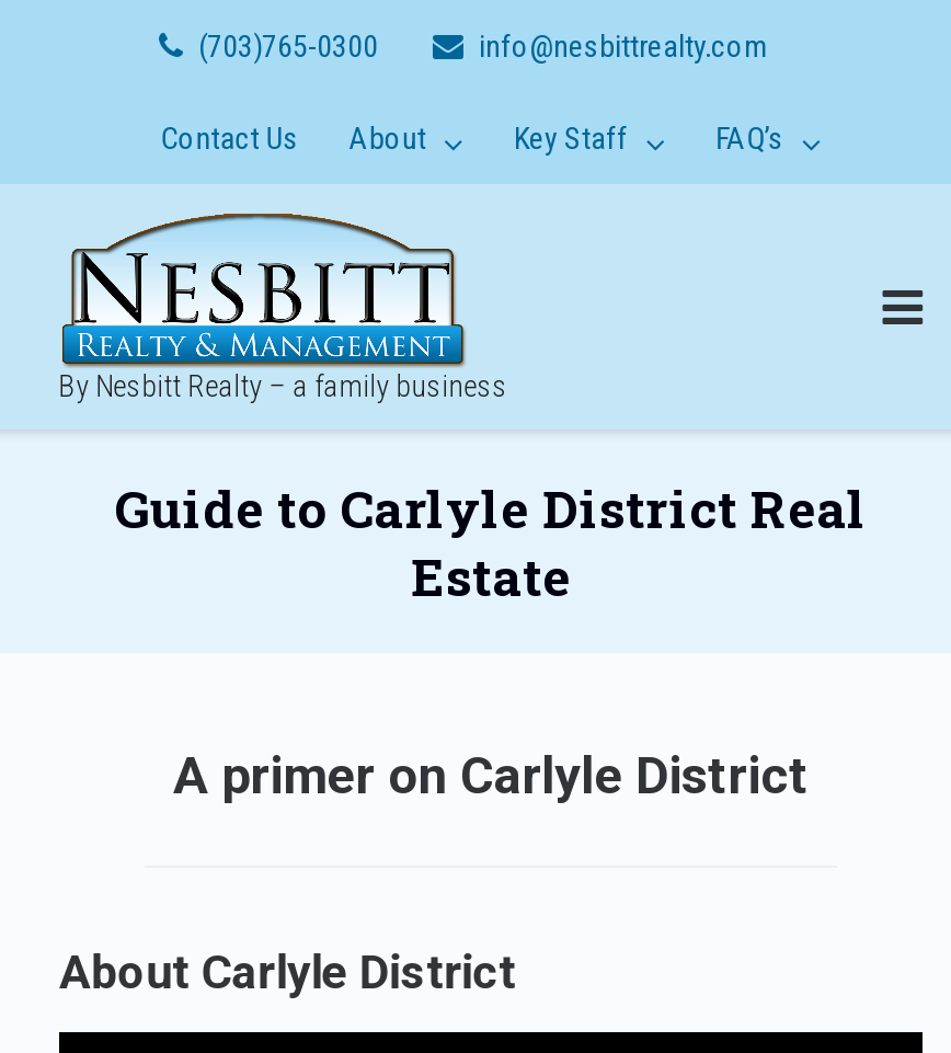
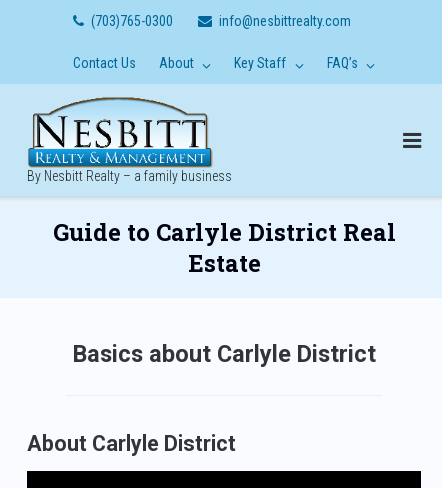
- A primer on Carlyle District
+ Basics about Carlyle District
